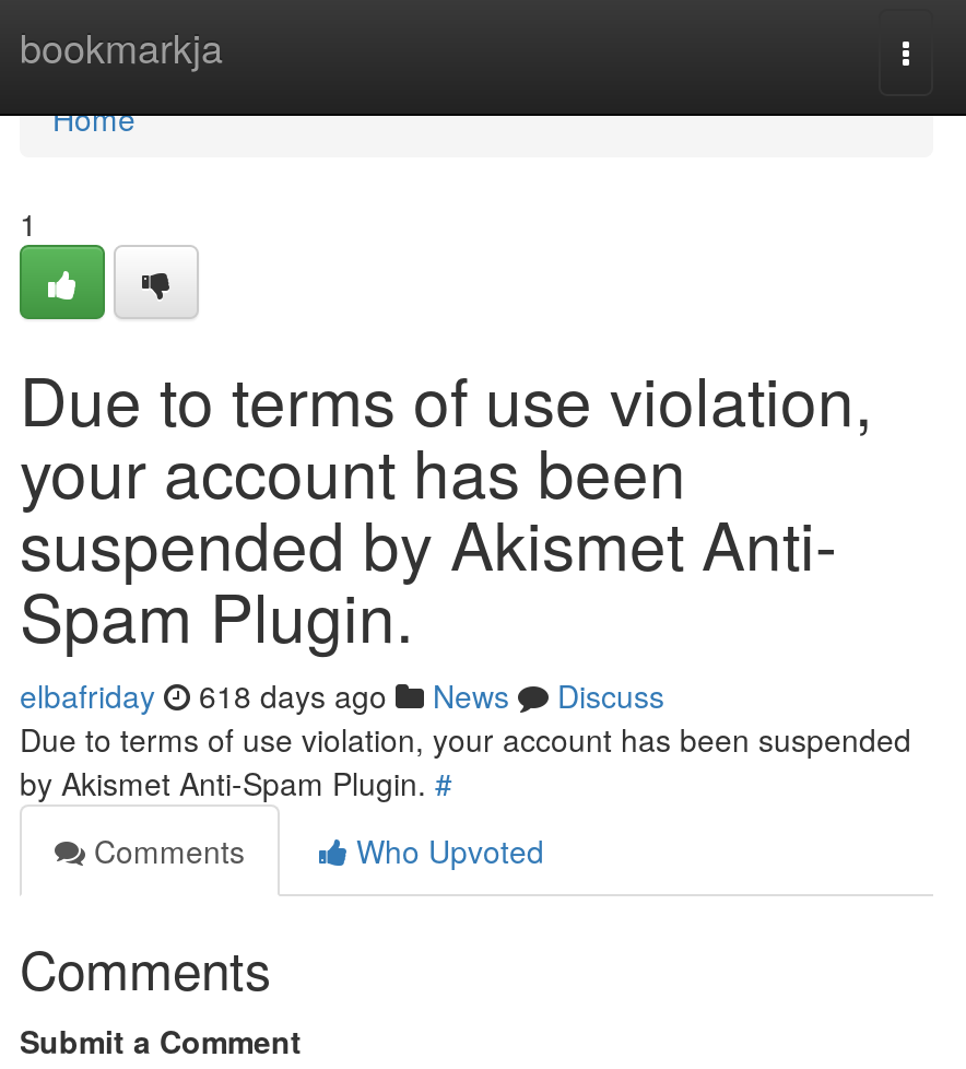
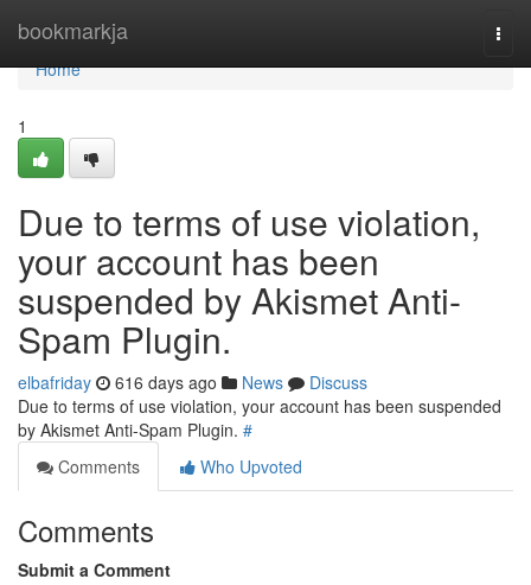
- elbafriday 618 days ago News Discuss
+ elbafriday 616 days ago News Discuss
